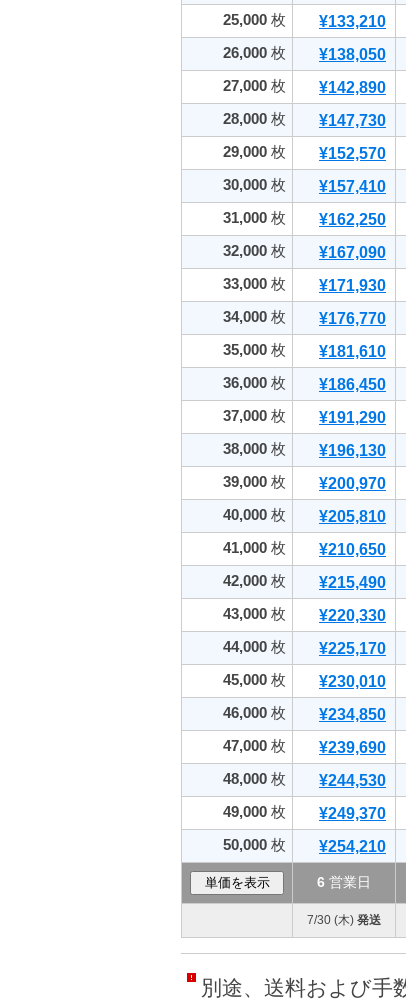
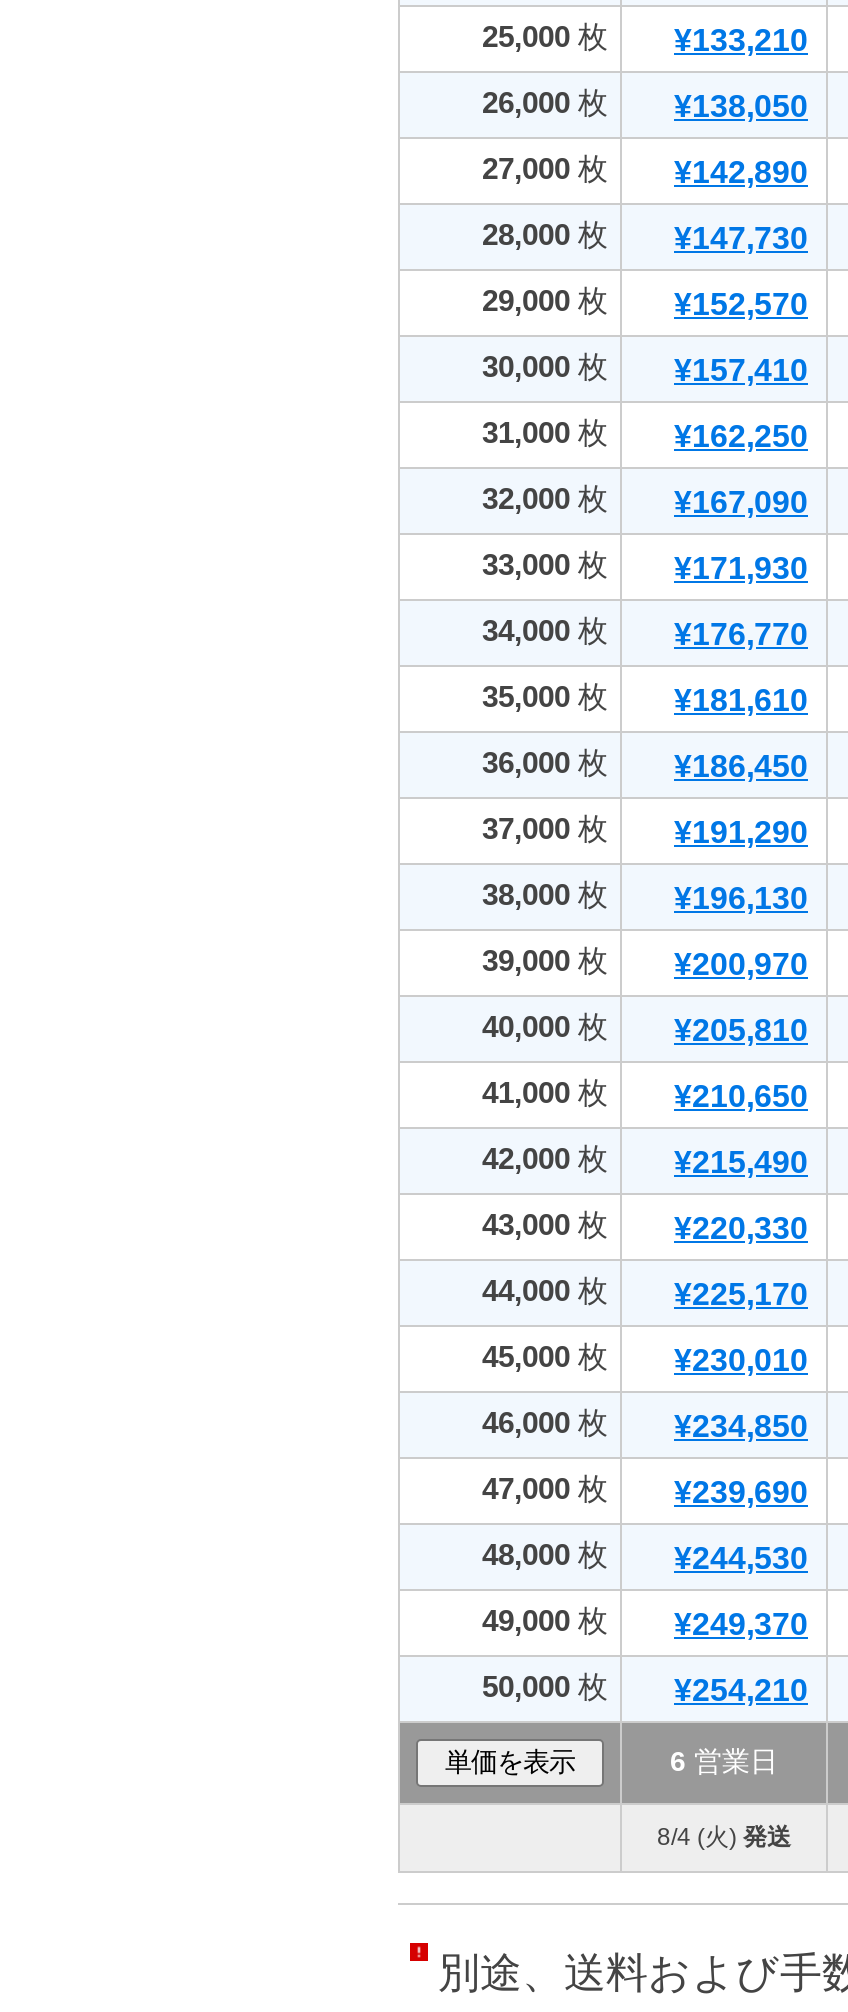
- 7/30 (木)発送
+ 8/4 (火)発送
